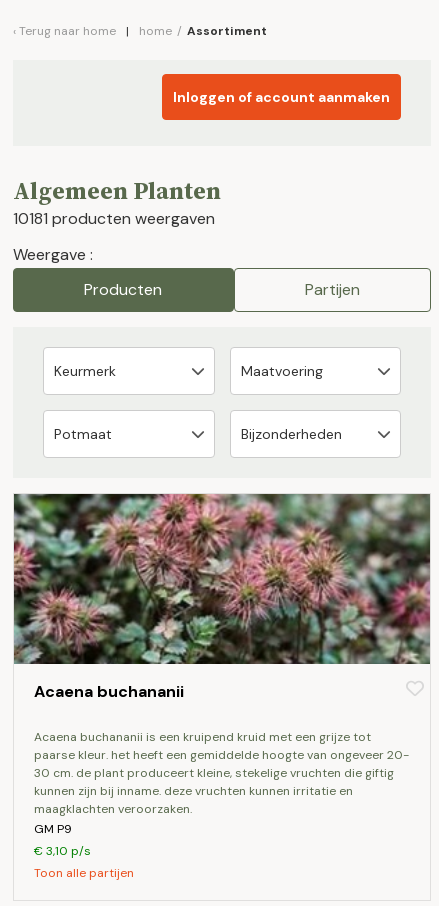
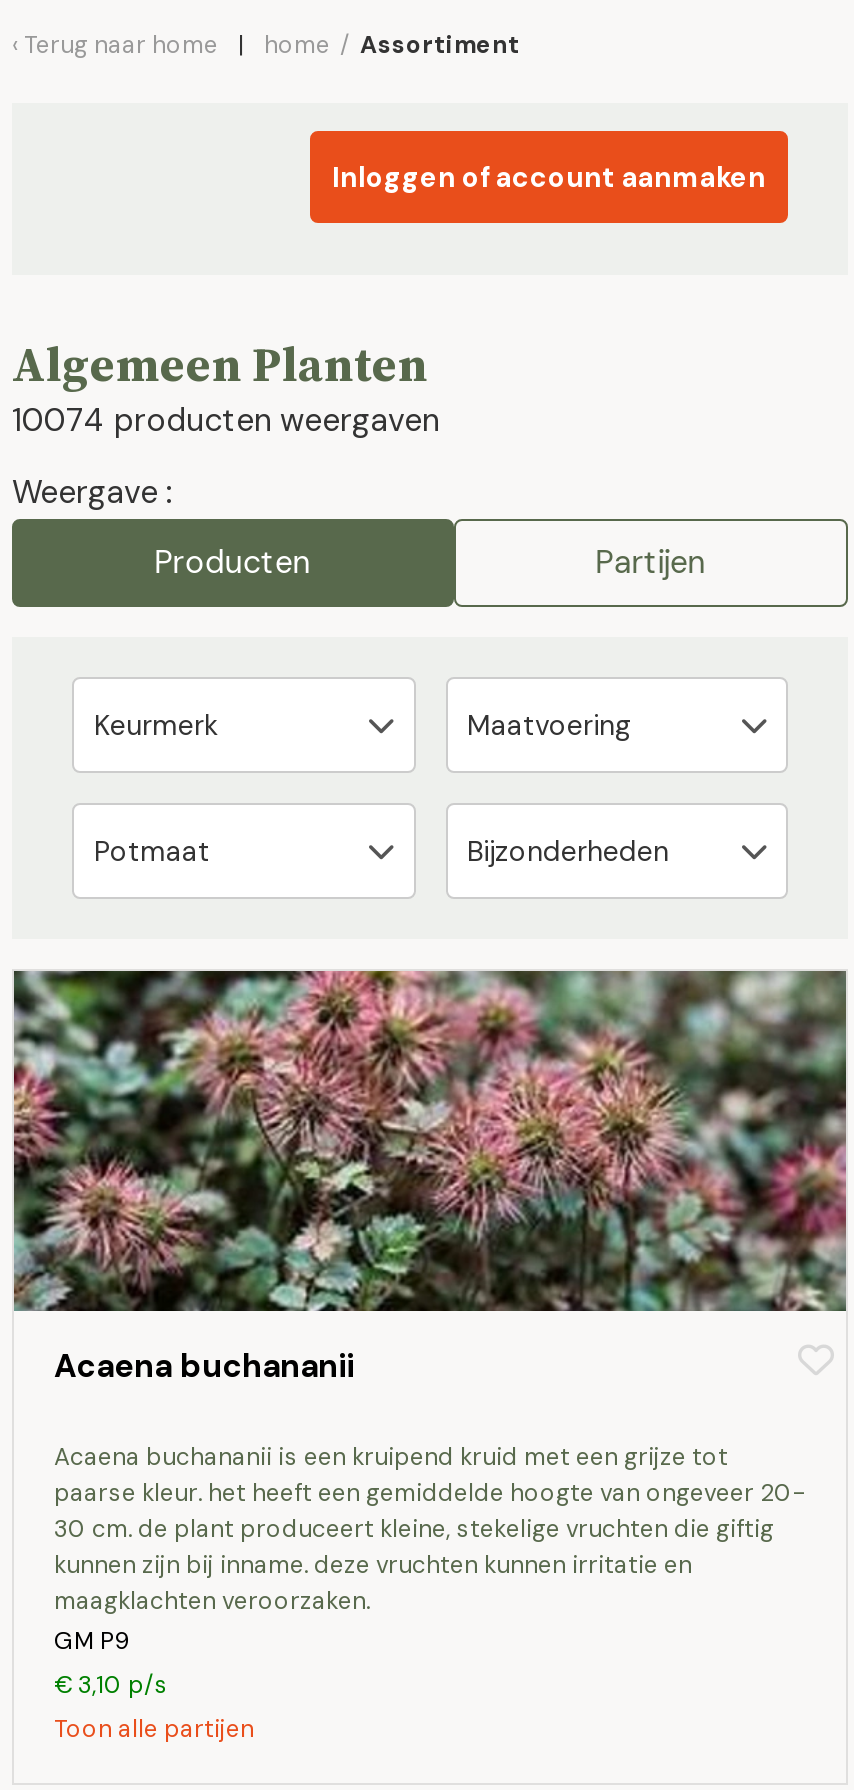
- 10181 producten weergaven
+ 10074 producten weergaven
